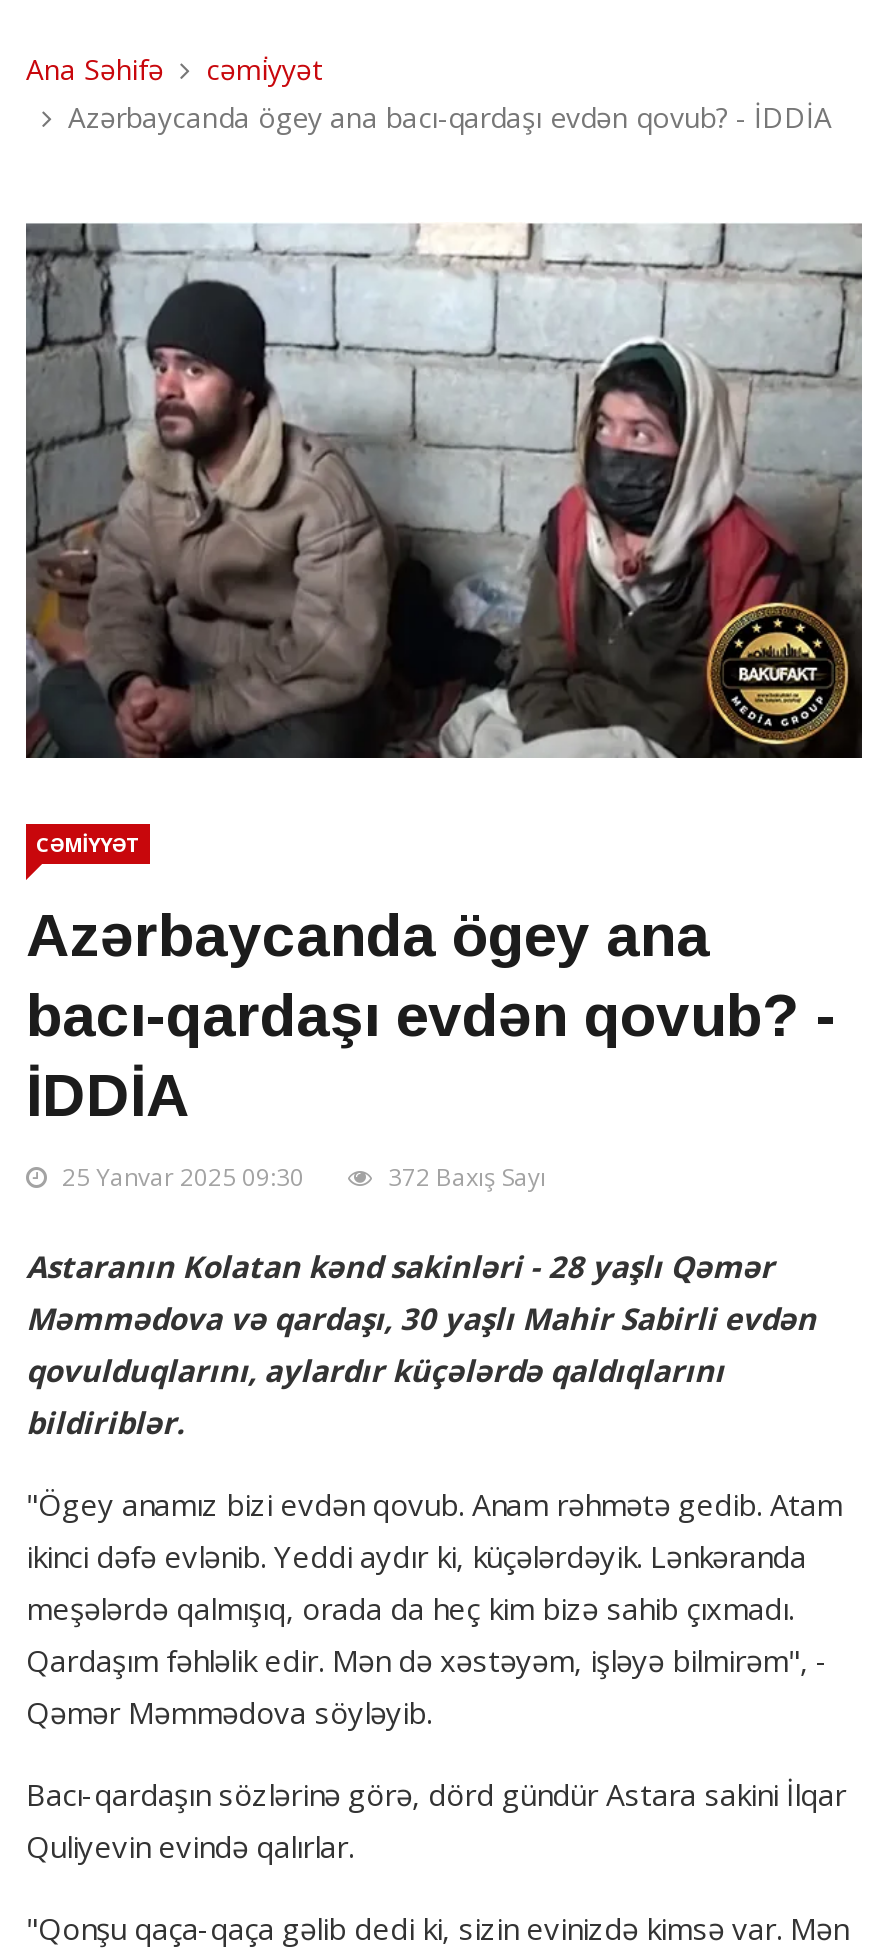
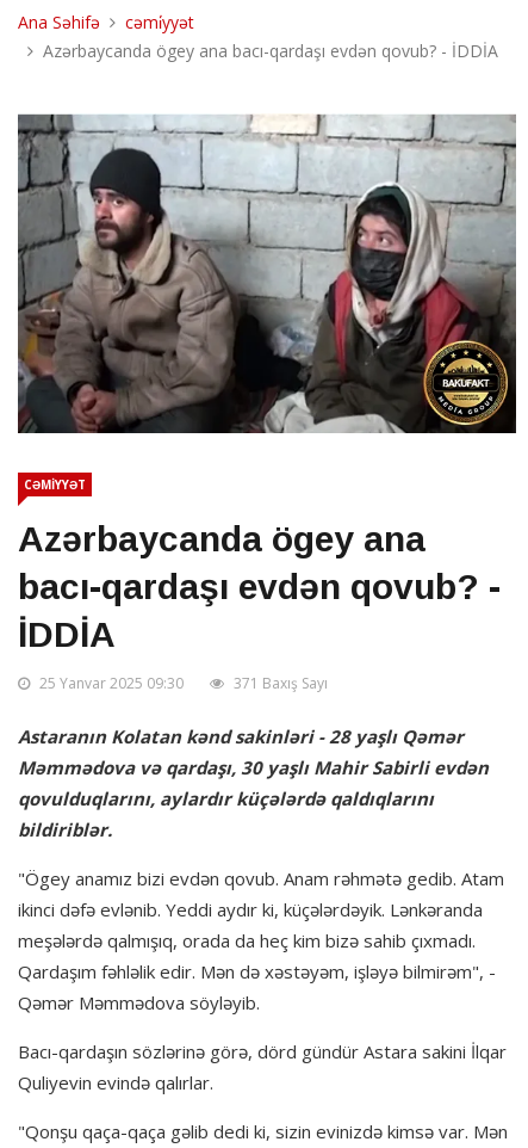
- 372 Baxış Sayı
+ 371 Baxış Sayı
